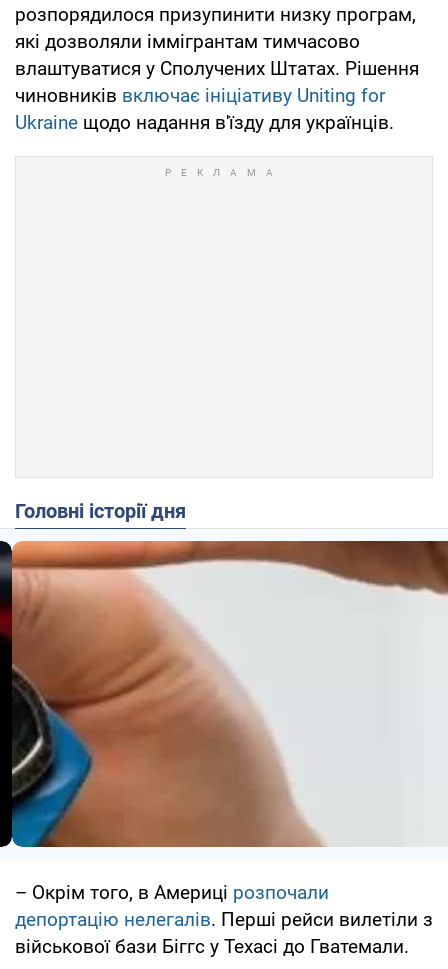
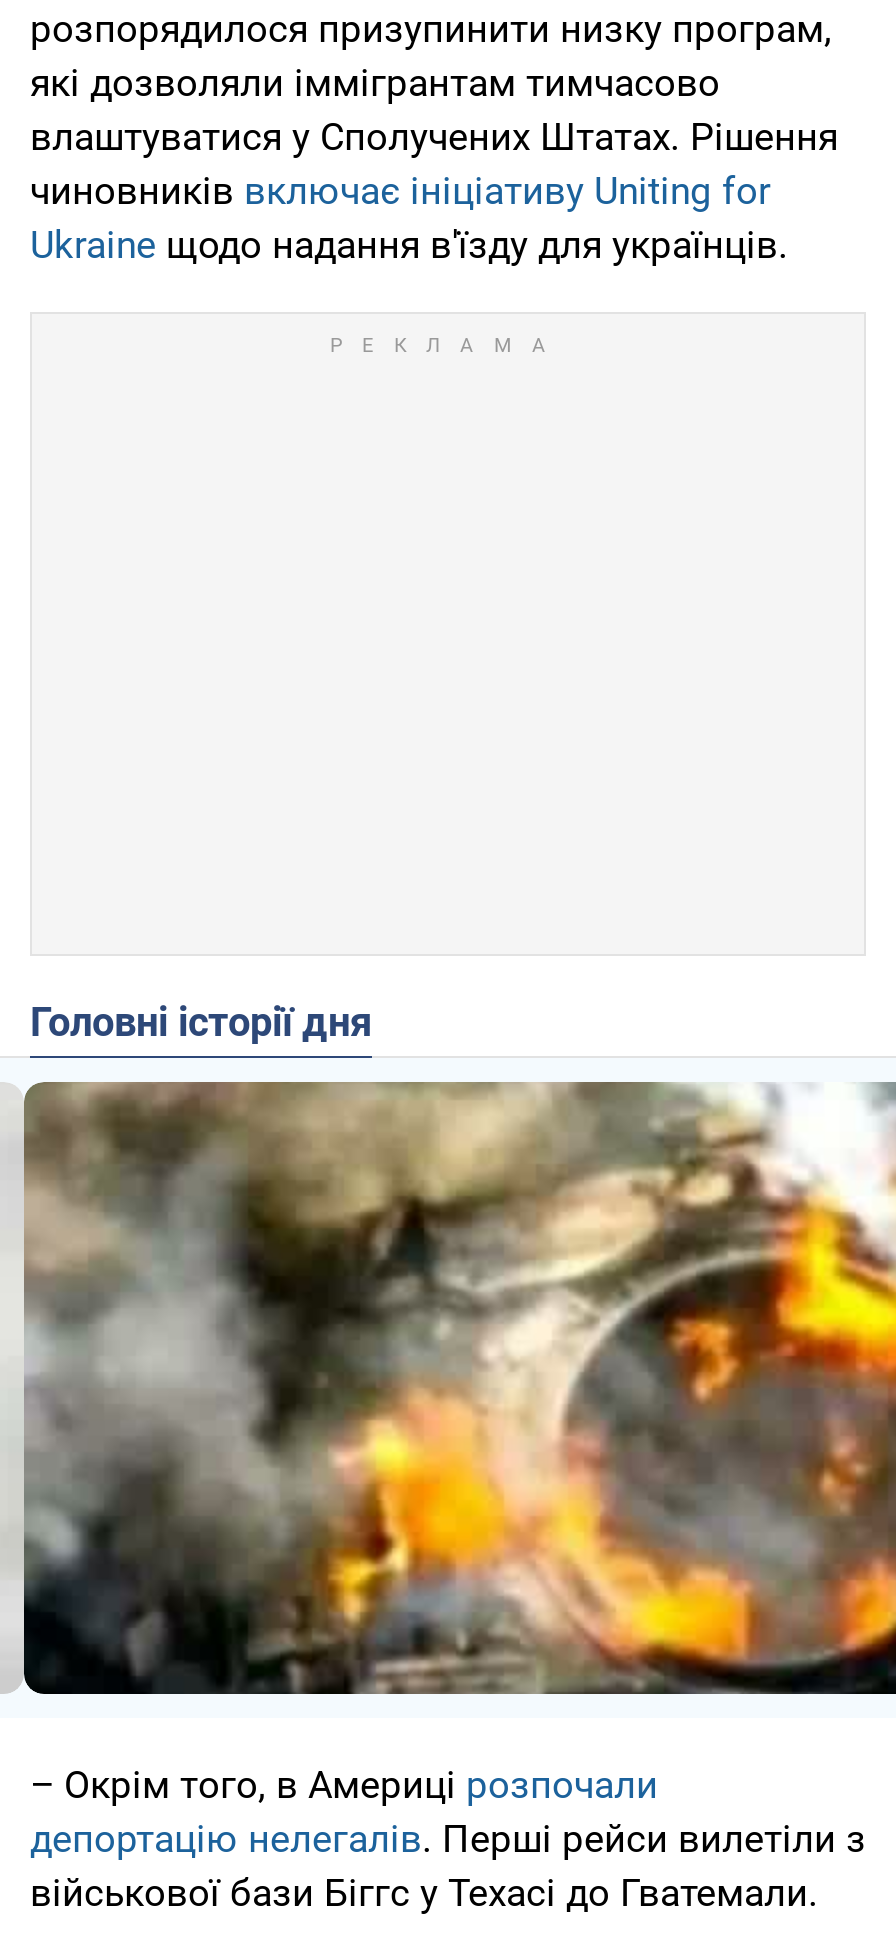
- [image]
+ [image]
